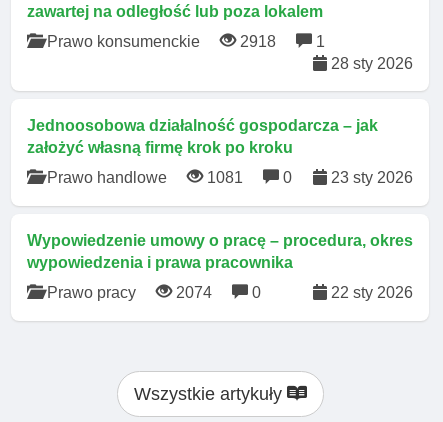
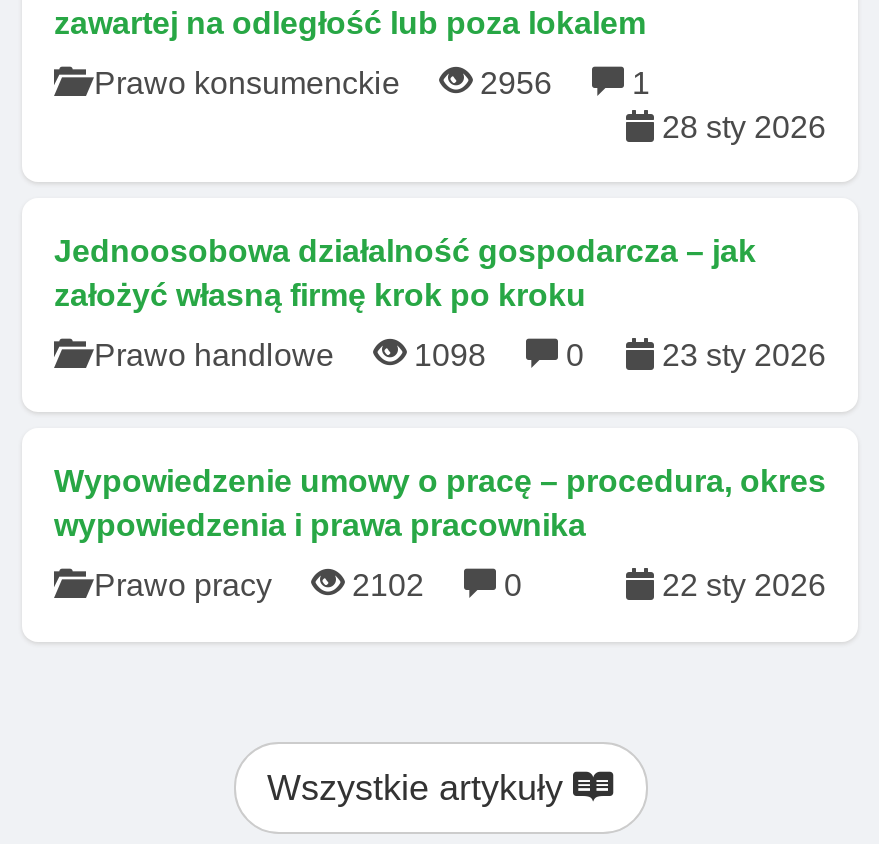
- Prawo konsumenckie 2918 1
+ Prawo konsumenckie 2956 1

- Prawo handlowe 1081 0
+ Prawo handlowe 1098 0

- Prawo pracy 2074 0
+ Prawo pracy 2102 0
